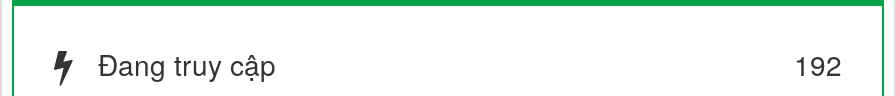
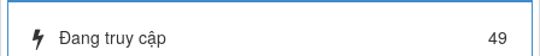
- 192
+ 49
